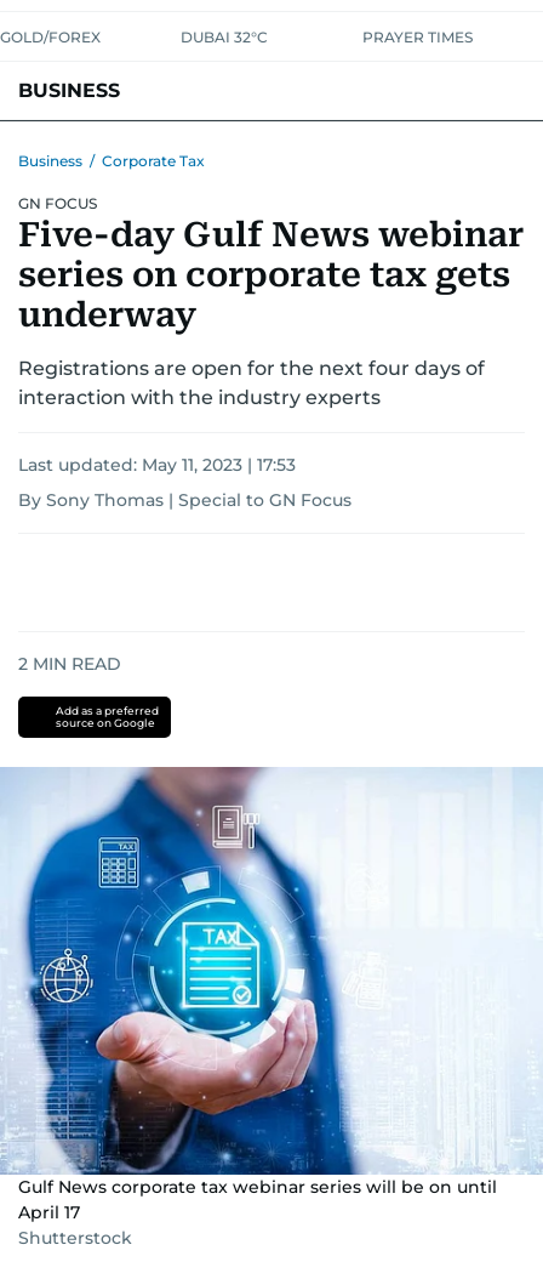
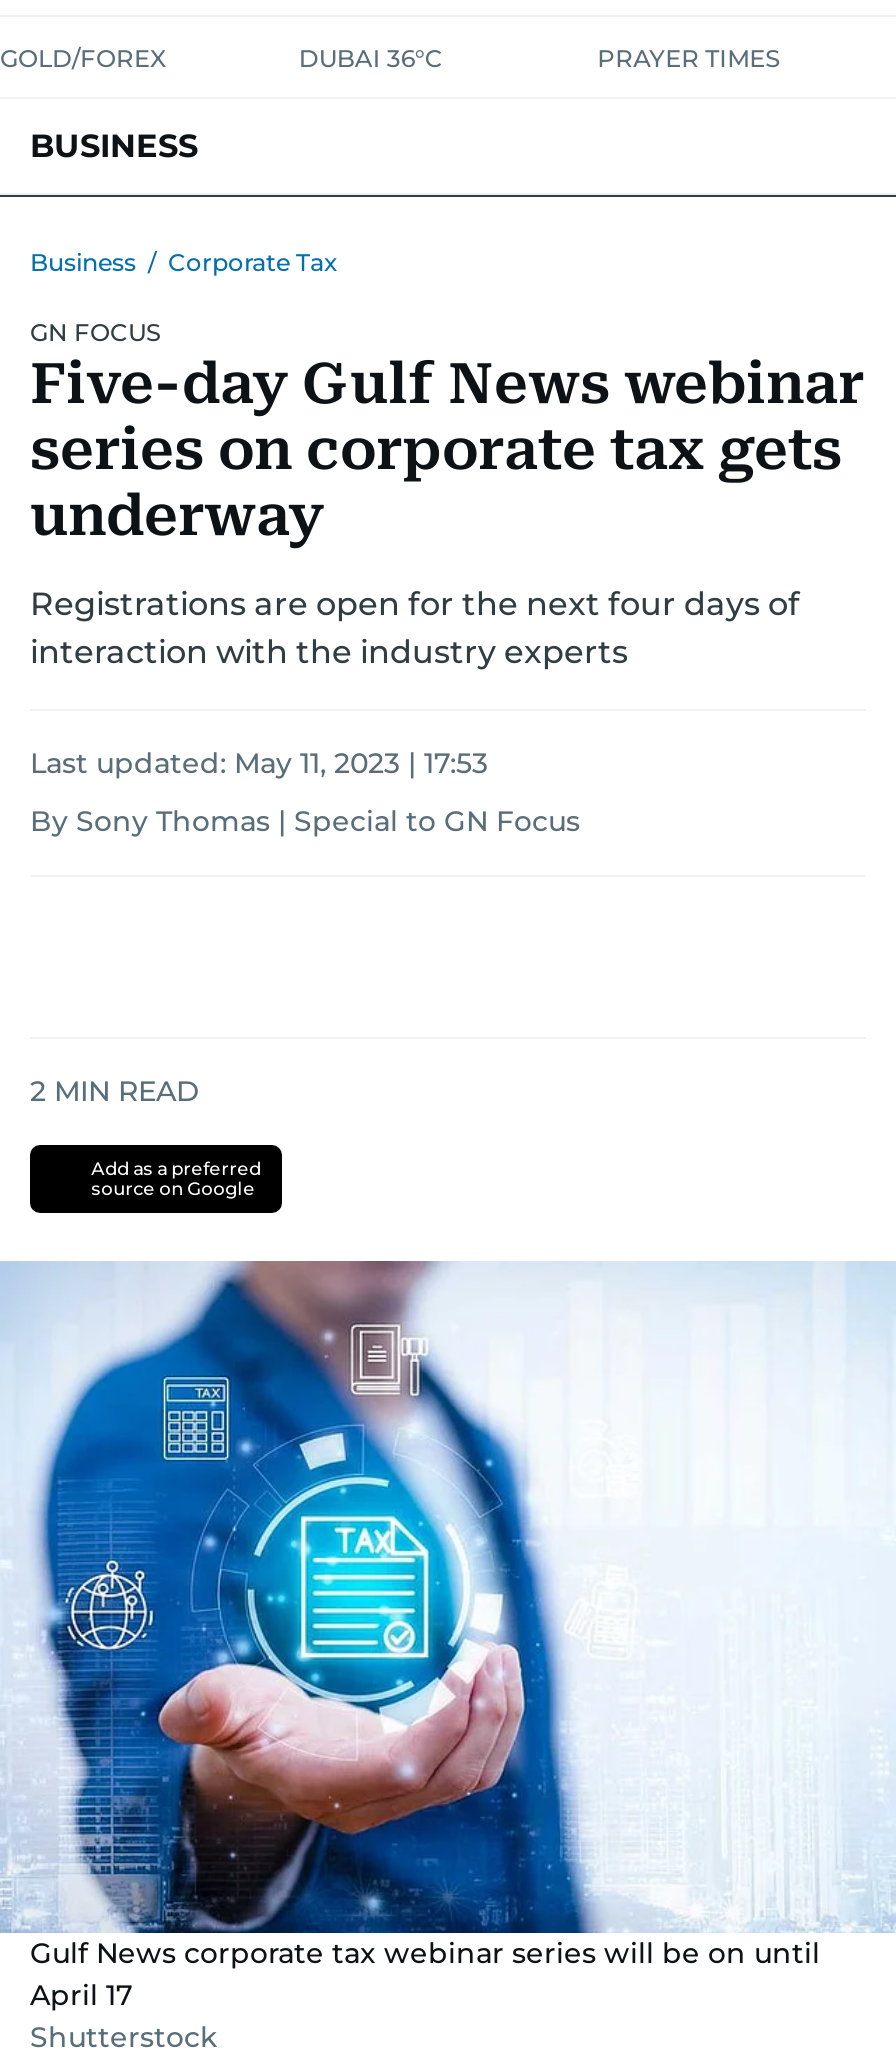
- DUBAI 32°C
+ DUBAI 36°C
